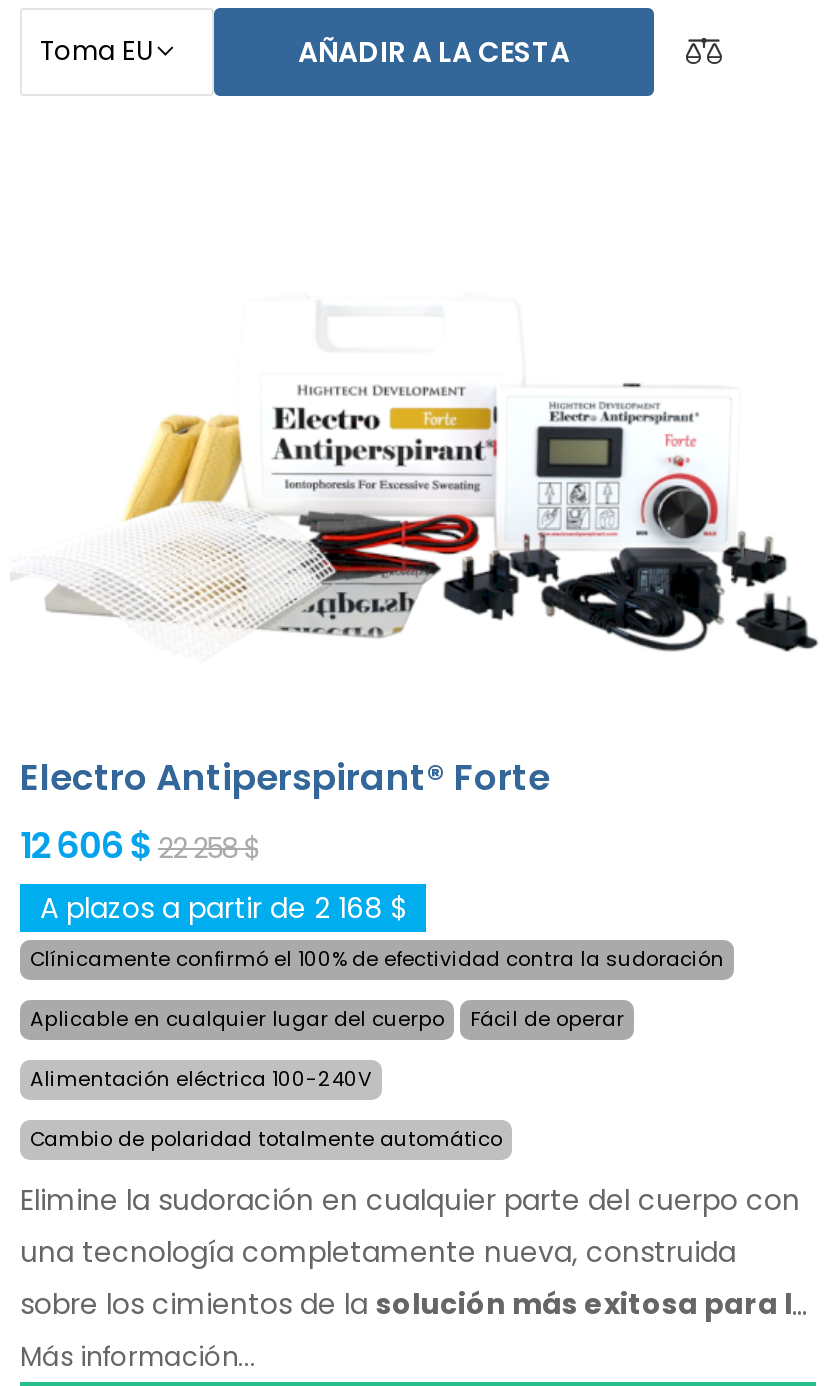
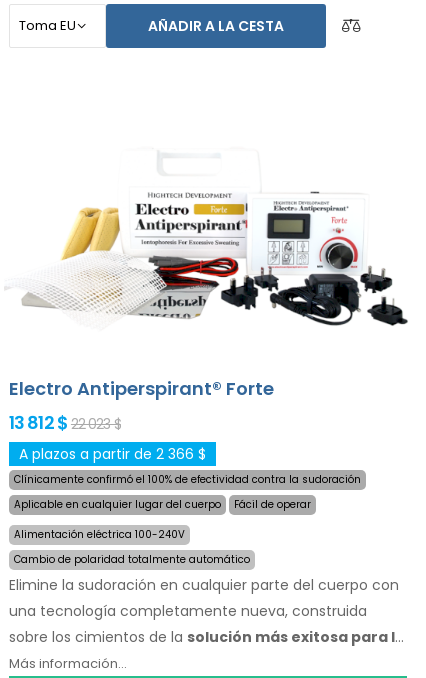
- 12 606 $ 22 258 $
+ 13 812 $ 22 023 $

- A plazos a partir de 2 168 $
+ A plazos a partir de 2 366 $
